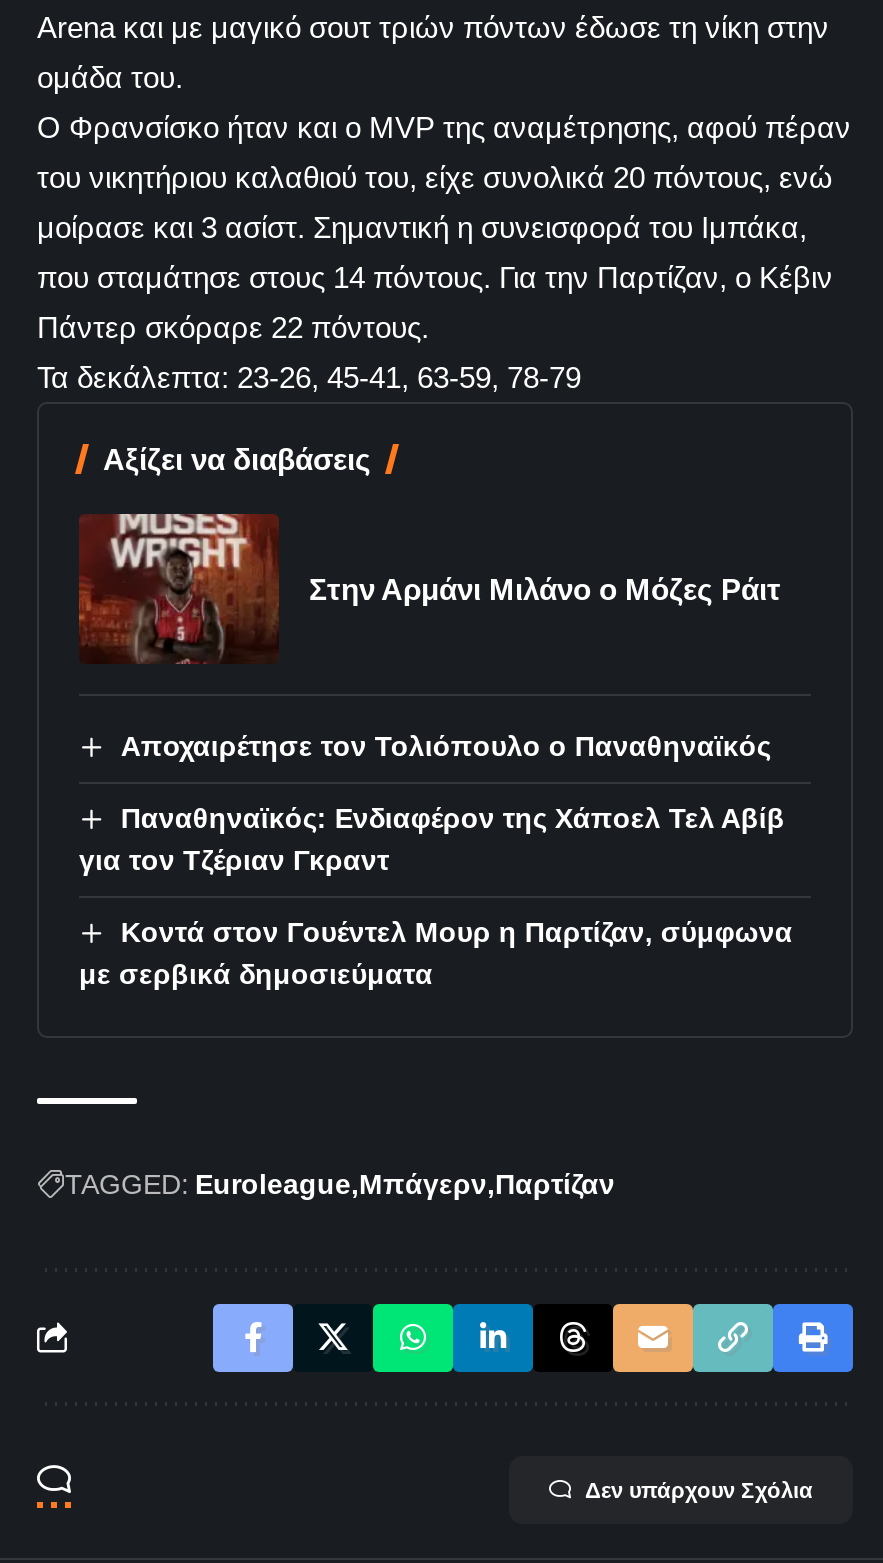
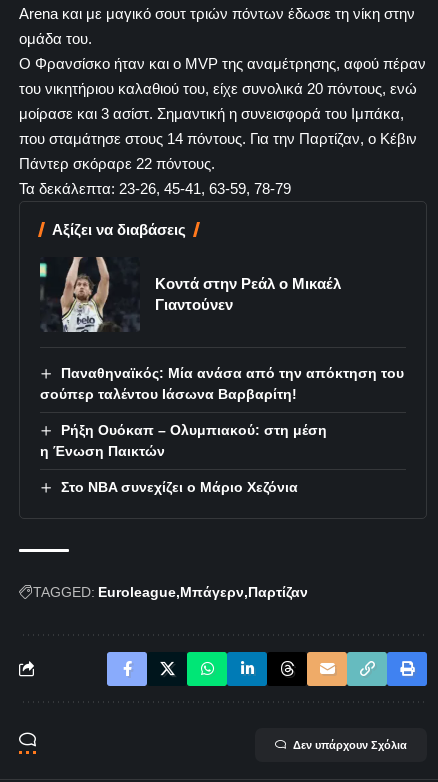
- [image]
- Στην Αρμάνι Μιλάνο ο Μόζες Ράιτ
+ [image]
+ Κοντά στην Ρεάλ ο Μικαέλ
+ Γιαντούνεν

- Αποχαιρέτησε τον Τολιόπουλο ο Παναθηναϊκός
+ Παναθηναϊκός: Μία ανάσα από την απόκτηση του
+ σούπερ ταλέντου Ιάσωνα Βαρβαρίτη!

- Παναθηναϊκός: Ενδιαφέρον της Χάποελ Τελ Αβίβ
- για τον Τζέριαν Γκραντ
+ Ρήξη Ουόκαπ – Ολυμπιακού: στη μέση
+ η Ένωση Παικτών

- Κοντά στον Γουέντελ Μουρ η Παρτίζαν, σύμφωνα
- με σερβικά δημοσιεύματα
+ Στο NBA συνεχίζει ο Μάριο Χεζόνια
